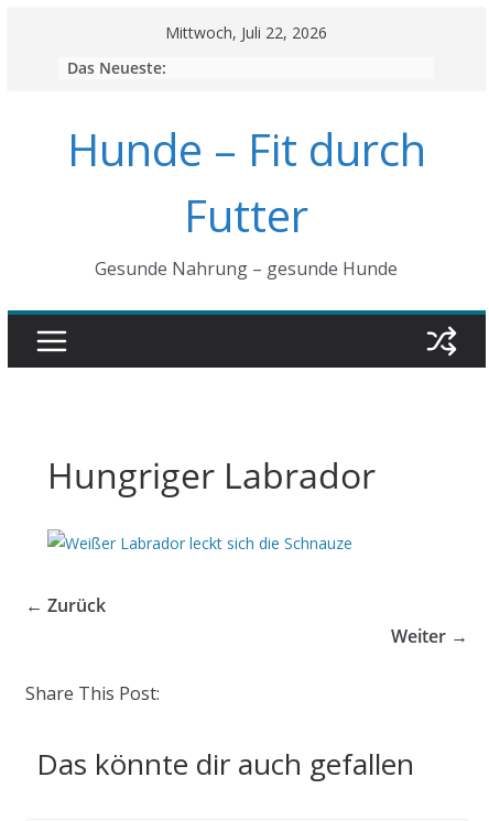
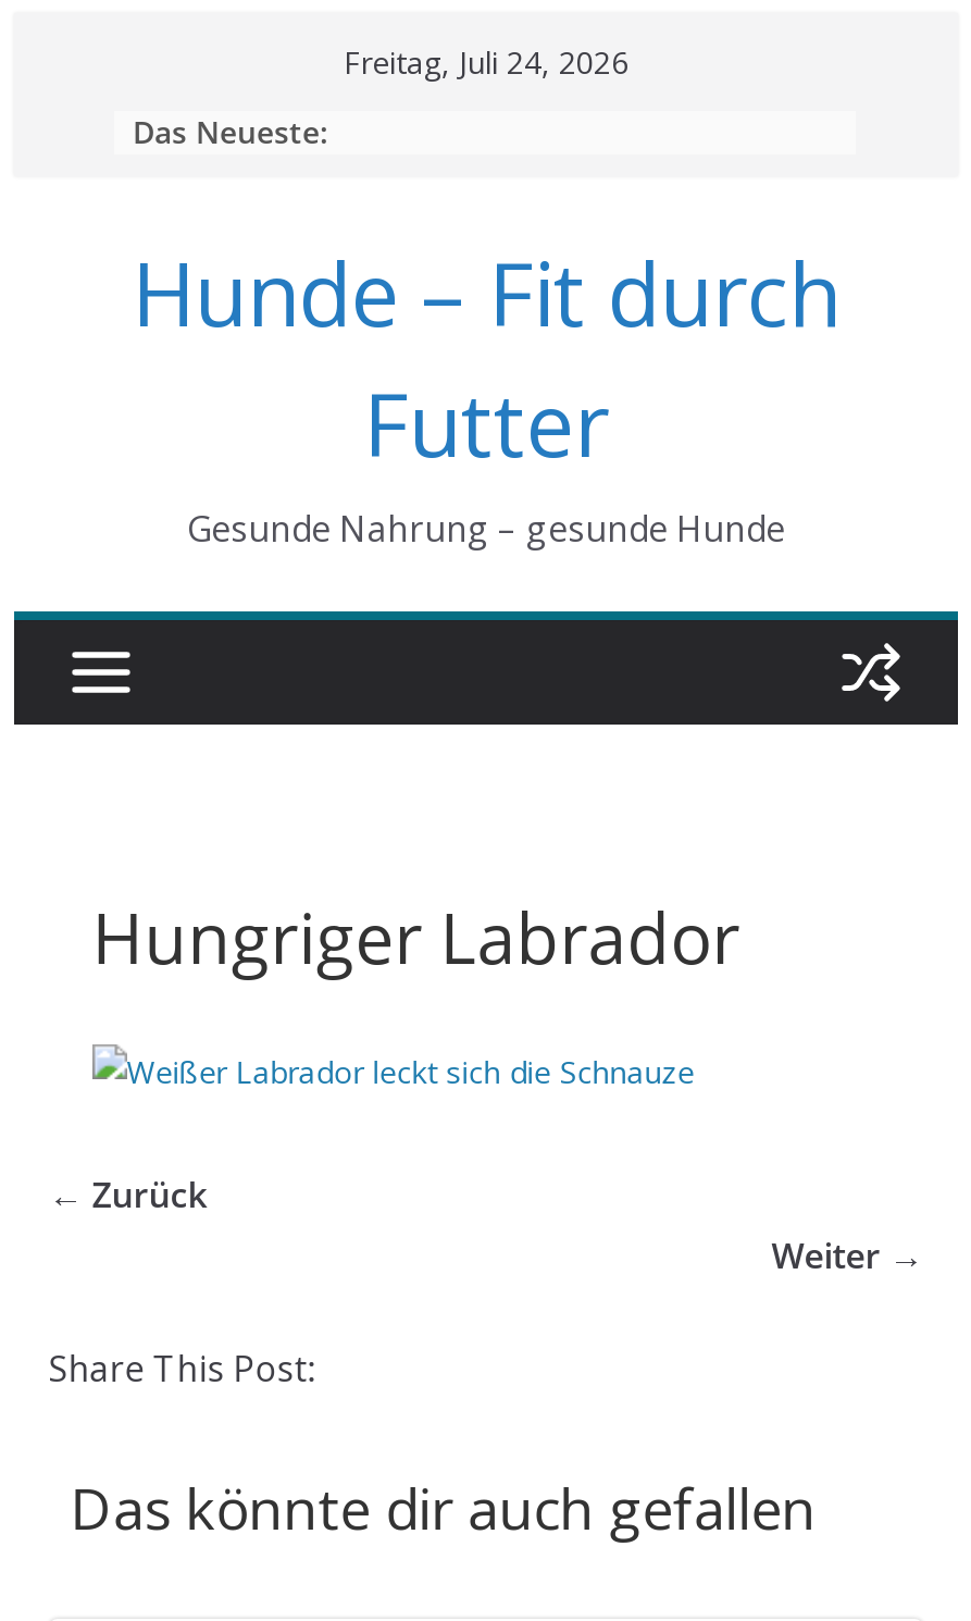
- Mittwoch, Juli 22, 2026
+ Freitag, Juli 24, 2026
